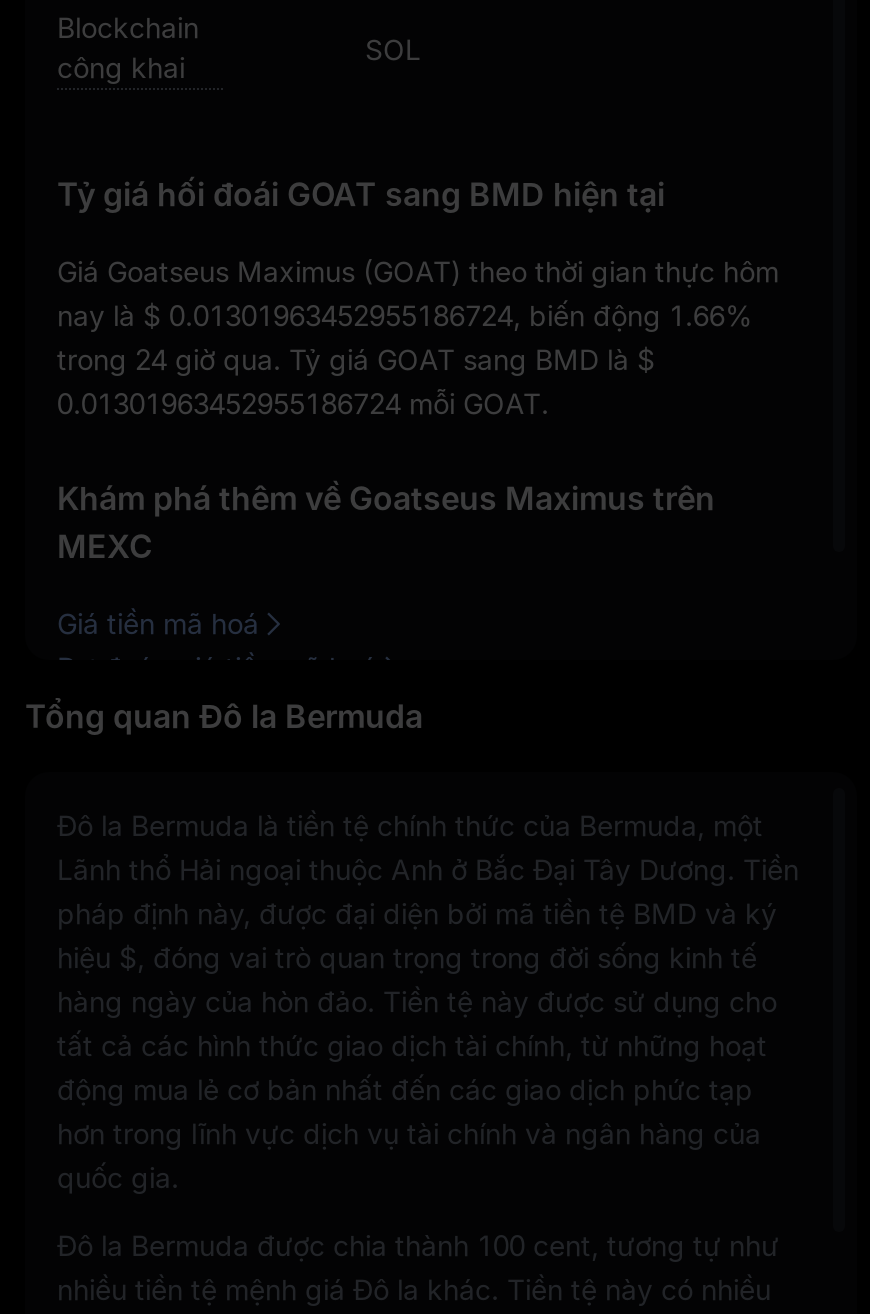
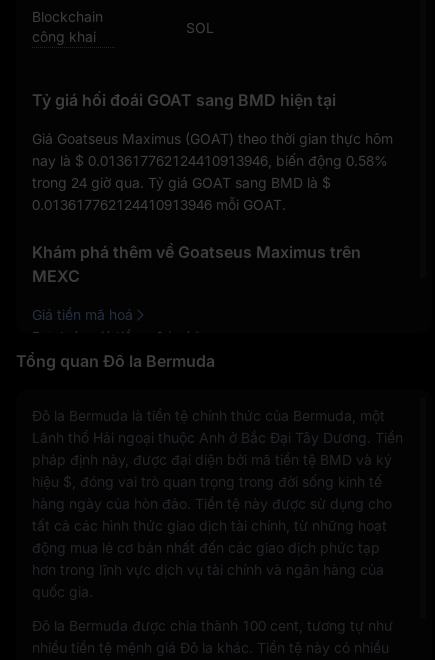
- nay là $ 0.01301963452955186724, biến động 1.66%
+ nay là $ 0.013617762124410913946, biến động 0.58%

- 0.01301963452955186724 mỗi GOAT.
+ 0.013617762124410913946 mỗi GOAT.
